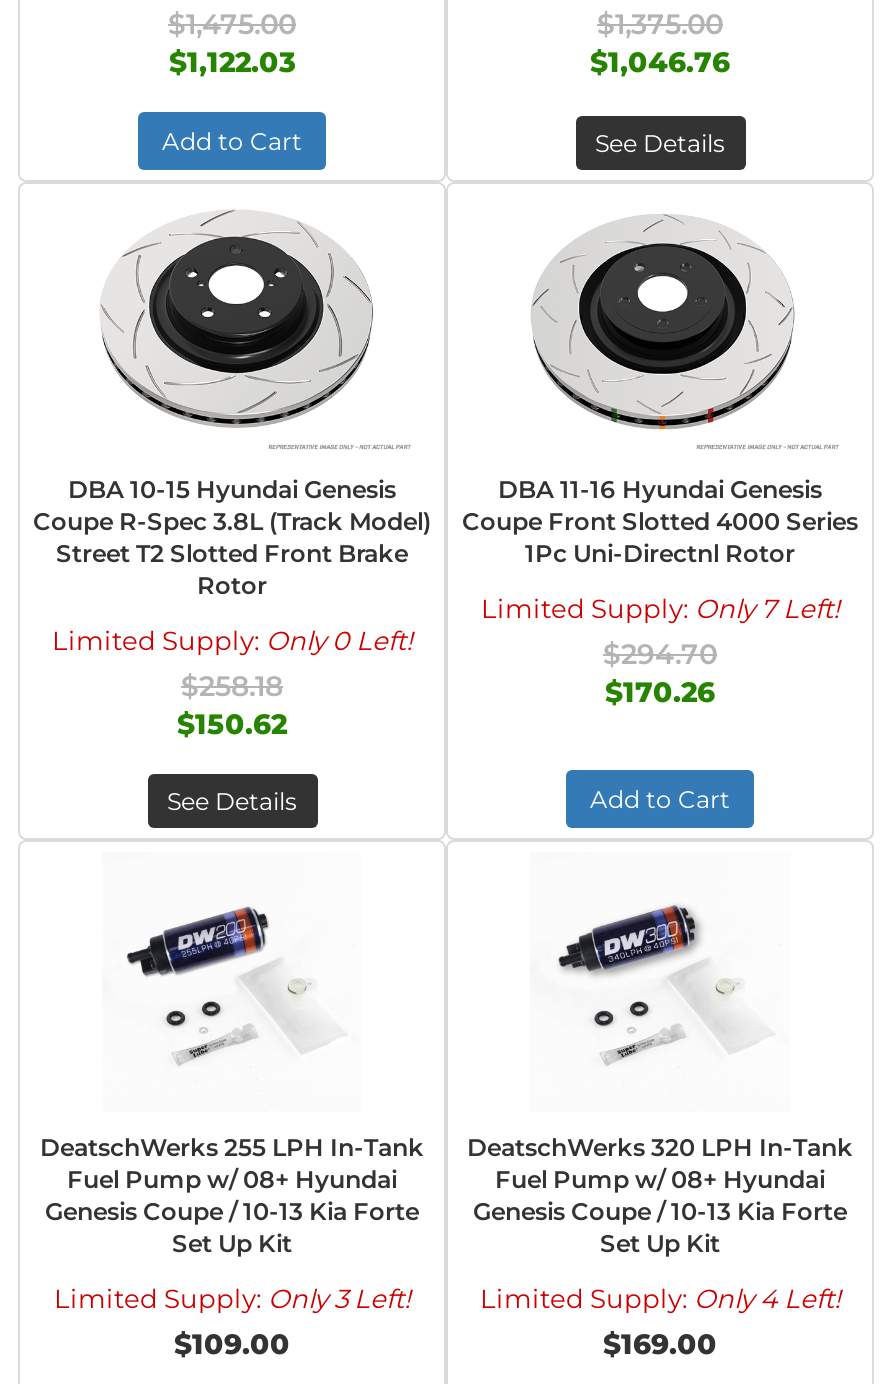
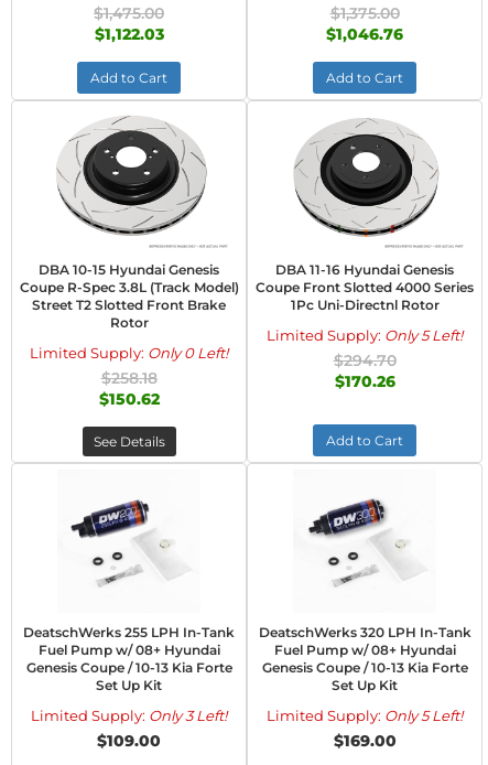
- See Details
+ Add to Cart

- Limited Supply: Only 7 Left!
+ Limited Supply: Only 5 Left!

- Limited Supply: Only 4 Left!
+ Limited Supply: Only 5 Left!
